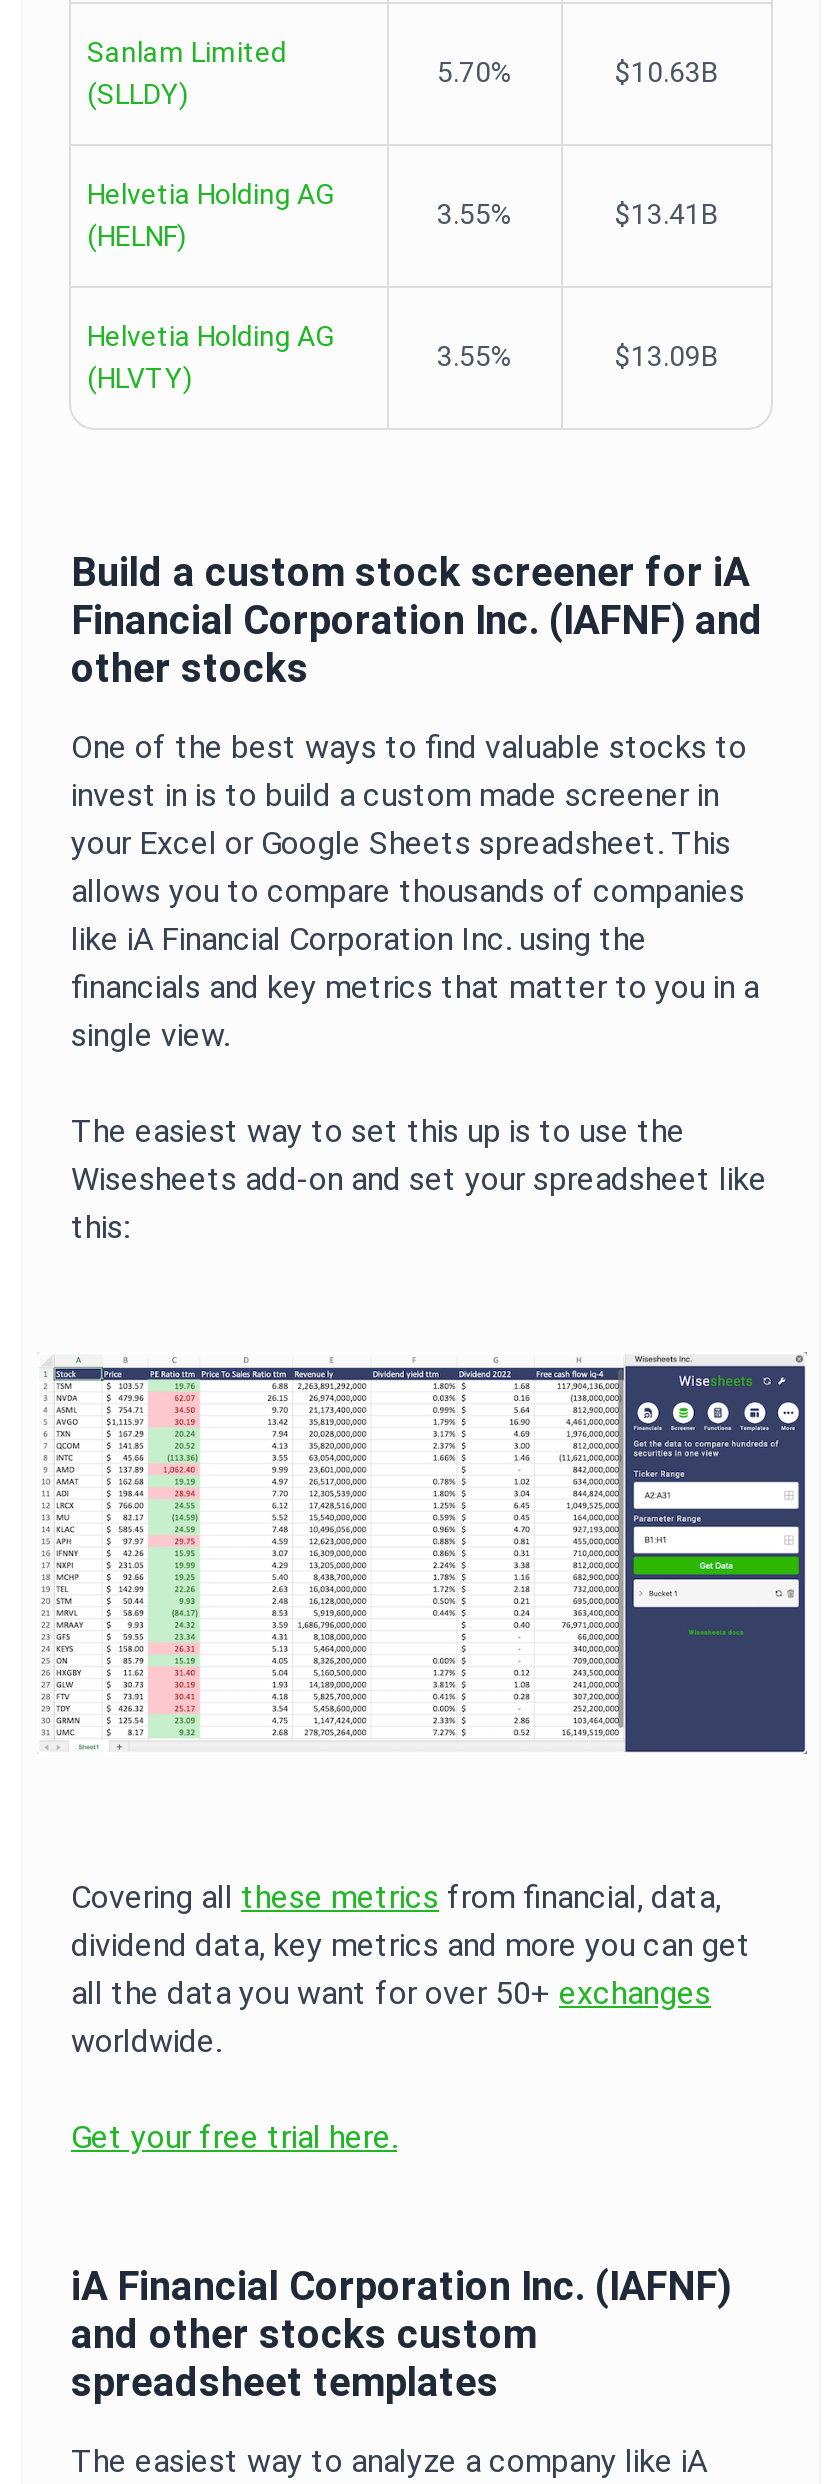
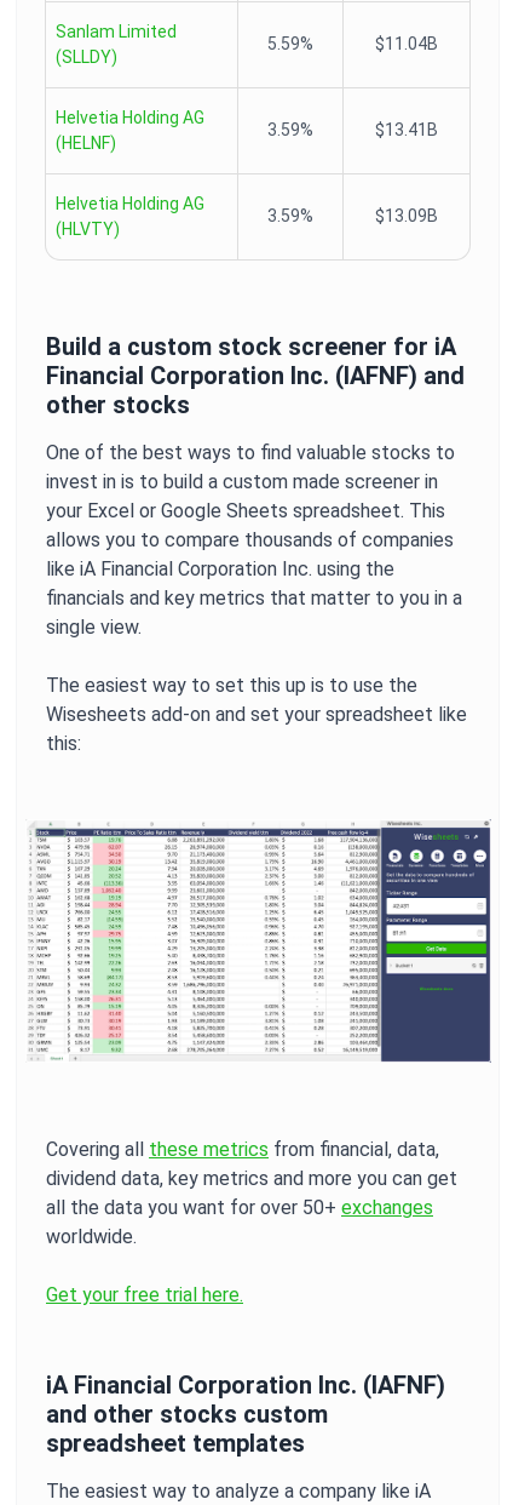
- 5.70%
- $10.63B
+ 5.59%
+ $11.04B

- 3.55%
+ 3.59%

- 3.55%
+ 3.59%
